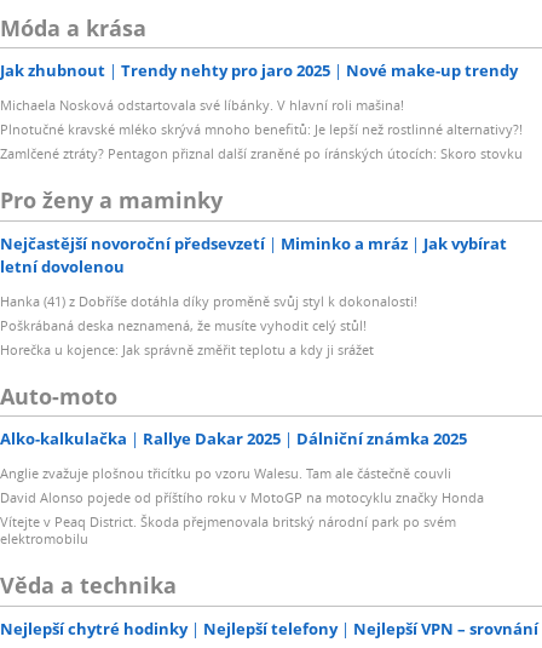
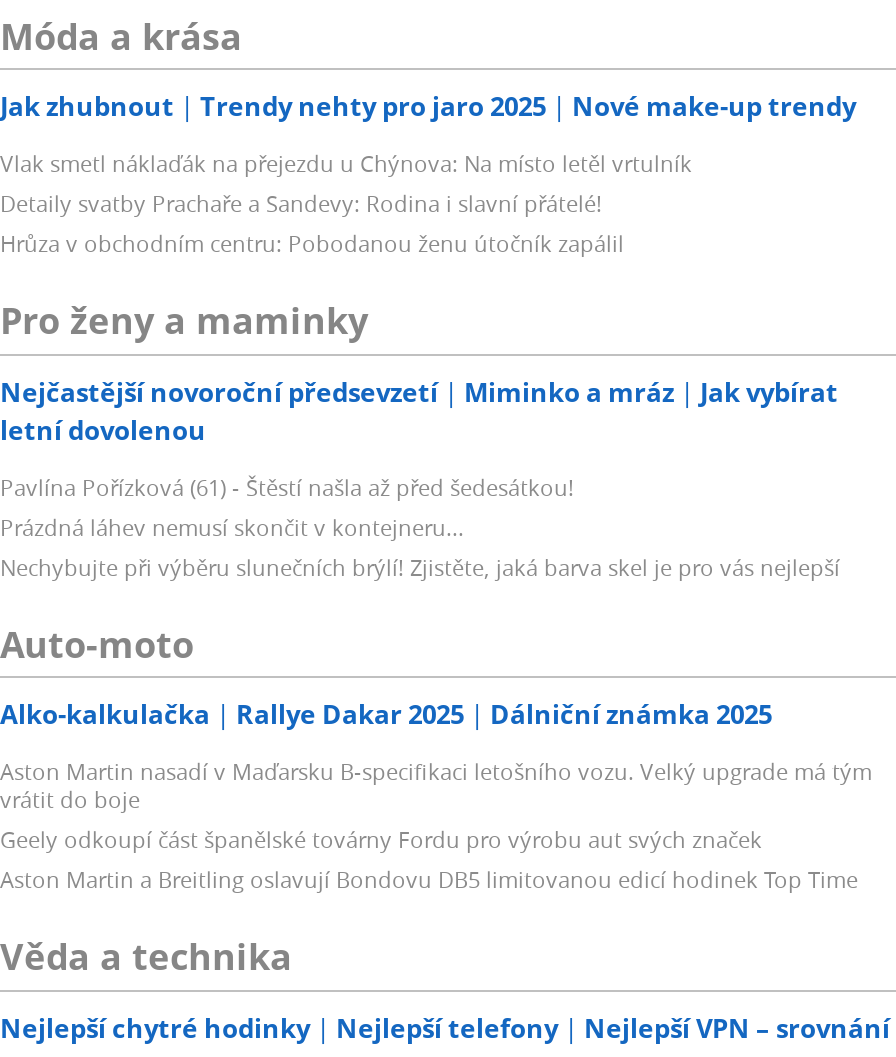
- Michaela Nosková odstartovala své líbánky. V hlavní roli mašina!
- Plnotučné kravské mléko skrývá mnoho benefitů: Je lepší než rostlinné alternativy?!
- Zamlčené ztráty? Pentagon přiznal další zraněné po íránských útocích: Skoro stovku
+ Vlak smetl náklaďák na přejezdu u Chýnova: Na místo letěl vrtulník
+ Detaily svatby Prachaře a Sandevy: Rodina i slavní přátelé!
+ Hrůza v obchodním centru: Pobodanou ženu útočník zapálil

- Hanka (41) z Dobříše dotáhla díky proměně svůj styl k dokonalosti!
- Poškrábaná deska neznamená, že musíte vyhodit celý stůl!
- Horečka u kojence: Jak správně změřit teplotu a kdy ji srážet
+ Pavlína Pořízková (61) - Štěstí našla až před šedesátkou!
+ Prázdná láhev nemusí skončit v kontejneru...
+ Nechybujte při výběru slunečních brýlí! Zjistěte, jaká barva skel je pro vás nejlepší

- Anglie zvažuje plošnou třicítku po vzoru Walesu. Tam ale částečně couvli
- David Alonso pojede od příštího roku v MotoGP na motocyklu značky Honda
- Vítejte v Peaq District. Škoda přejmenovala britský národní park po svém
- elektromobilu
+ Aston Martin nasadí v Maďarsku B-specifikaci letošního vozu. Velký upgrade má tým
+ vrátit do boje
+ Geely odkoupí část španělské továrny Fordu pro výrobu aut svých značek
+ Aston Martin a Breitling oslavují Bondovu DB5 limitovanou edicí hodinek Top Time
